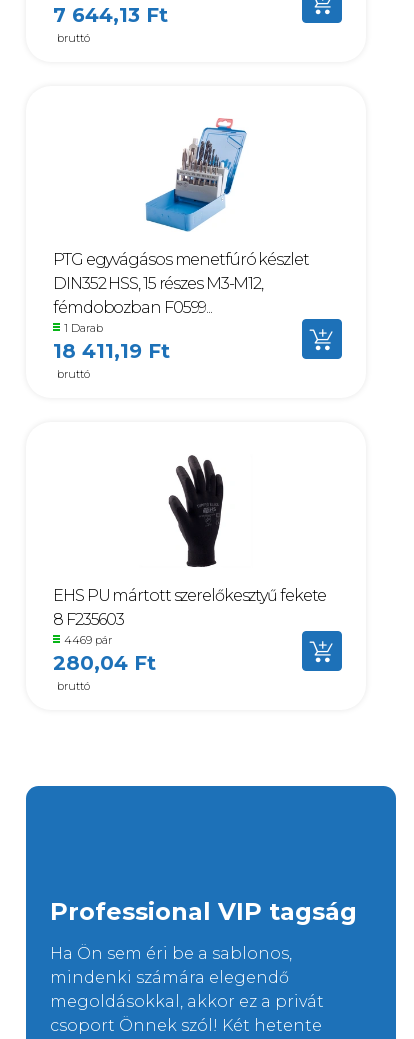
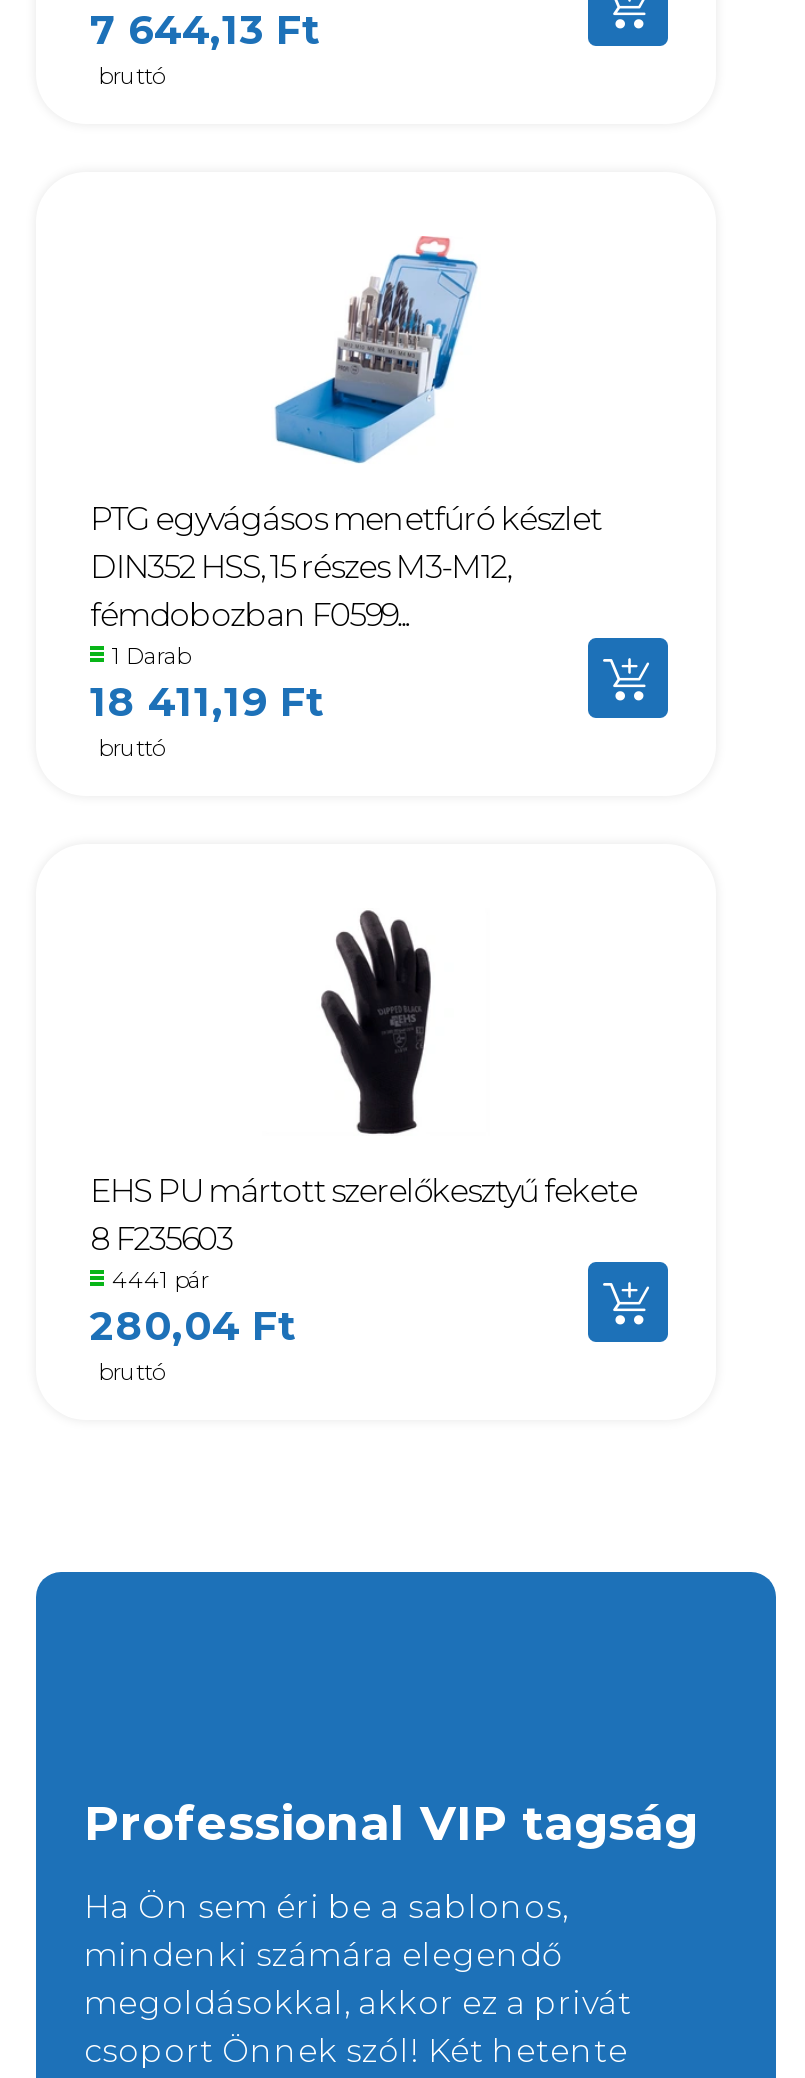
- 4469 pár
+ 4441 pár
